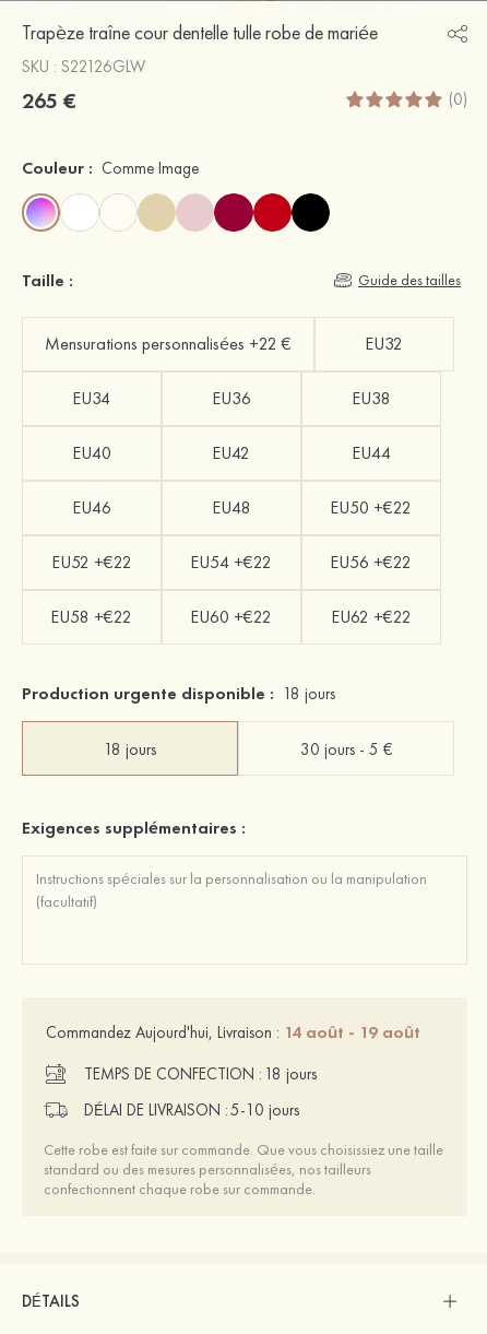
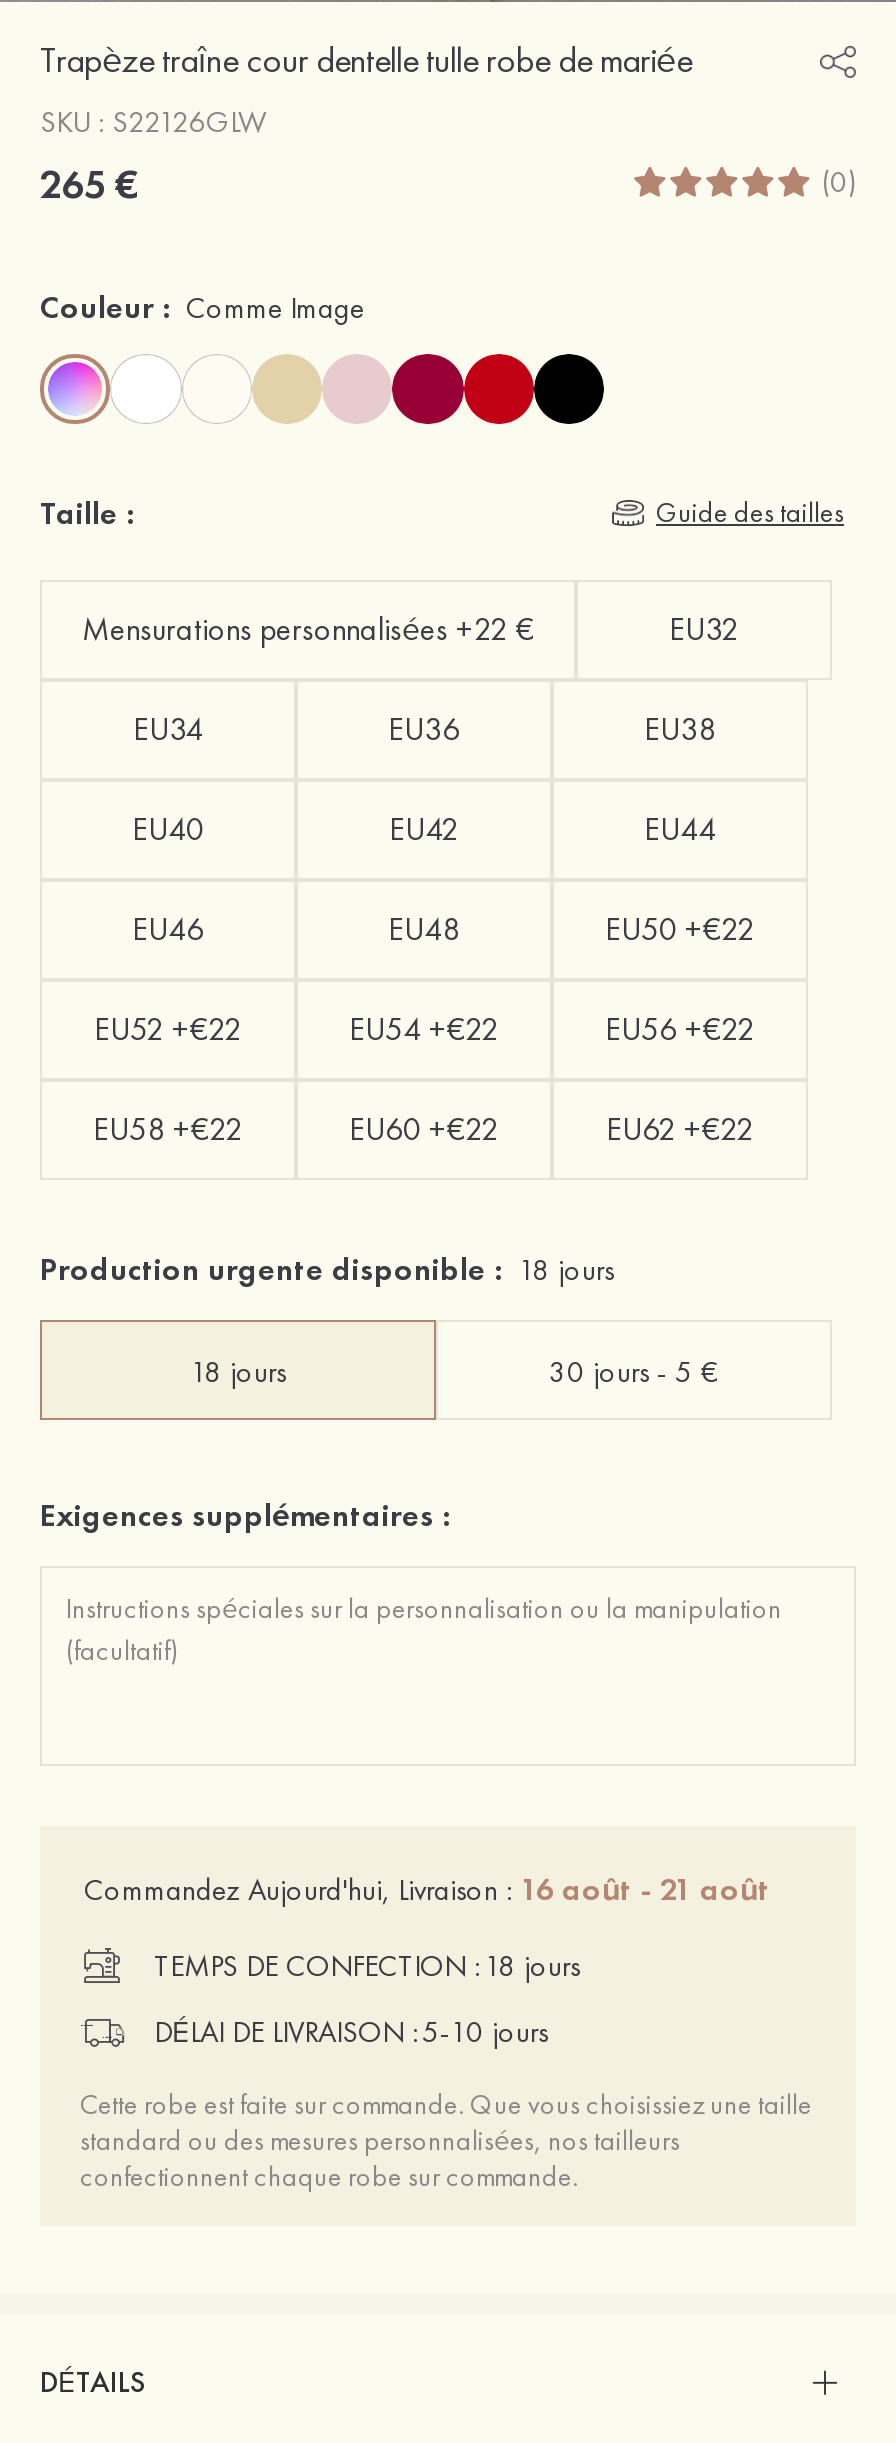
- Commandez Aujourd'hui, Livraison : 14 août - 19 août
+ Commandez Aujourd'hui, Livraison : 16 août - 21 août
